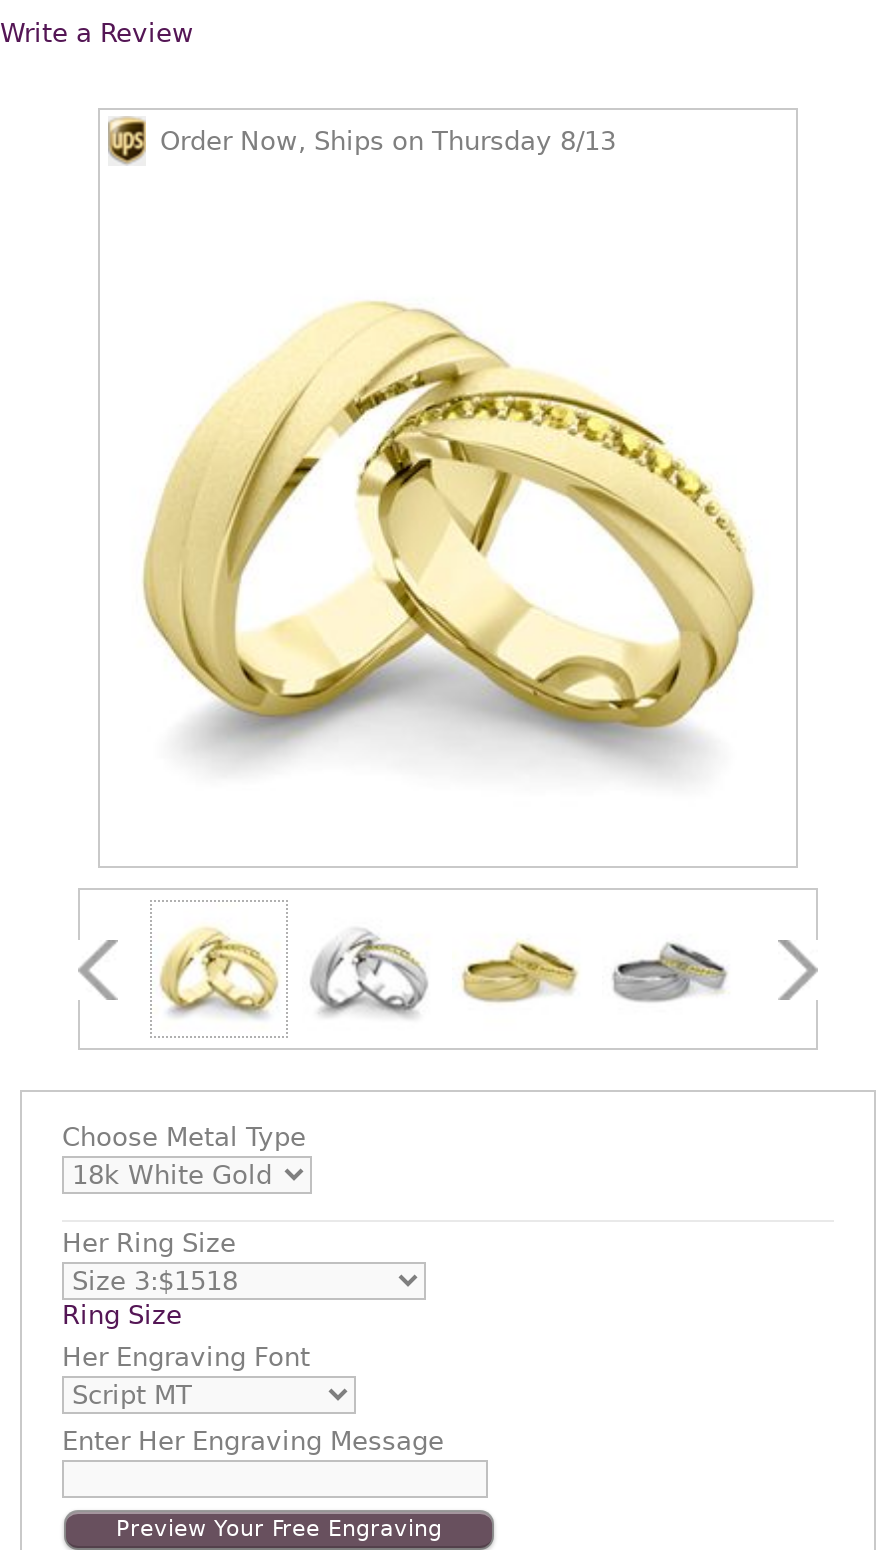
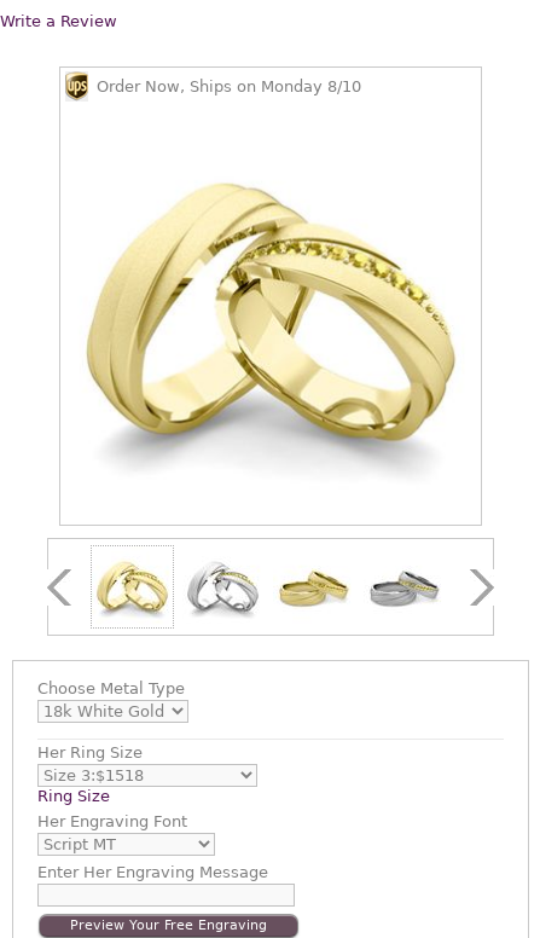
- Order Now, Ships on Thursday 8/13
+ Order Now, Ships on Monday 8/10
